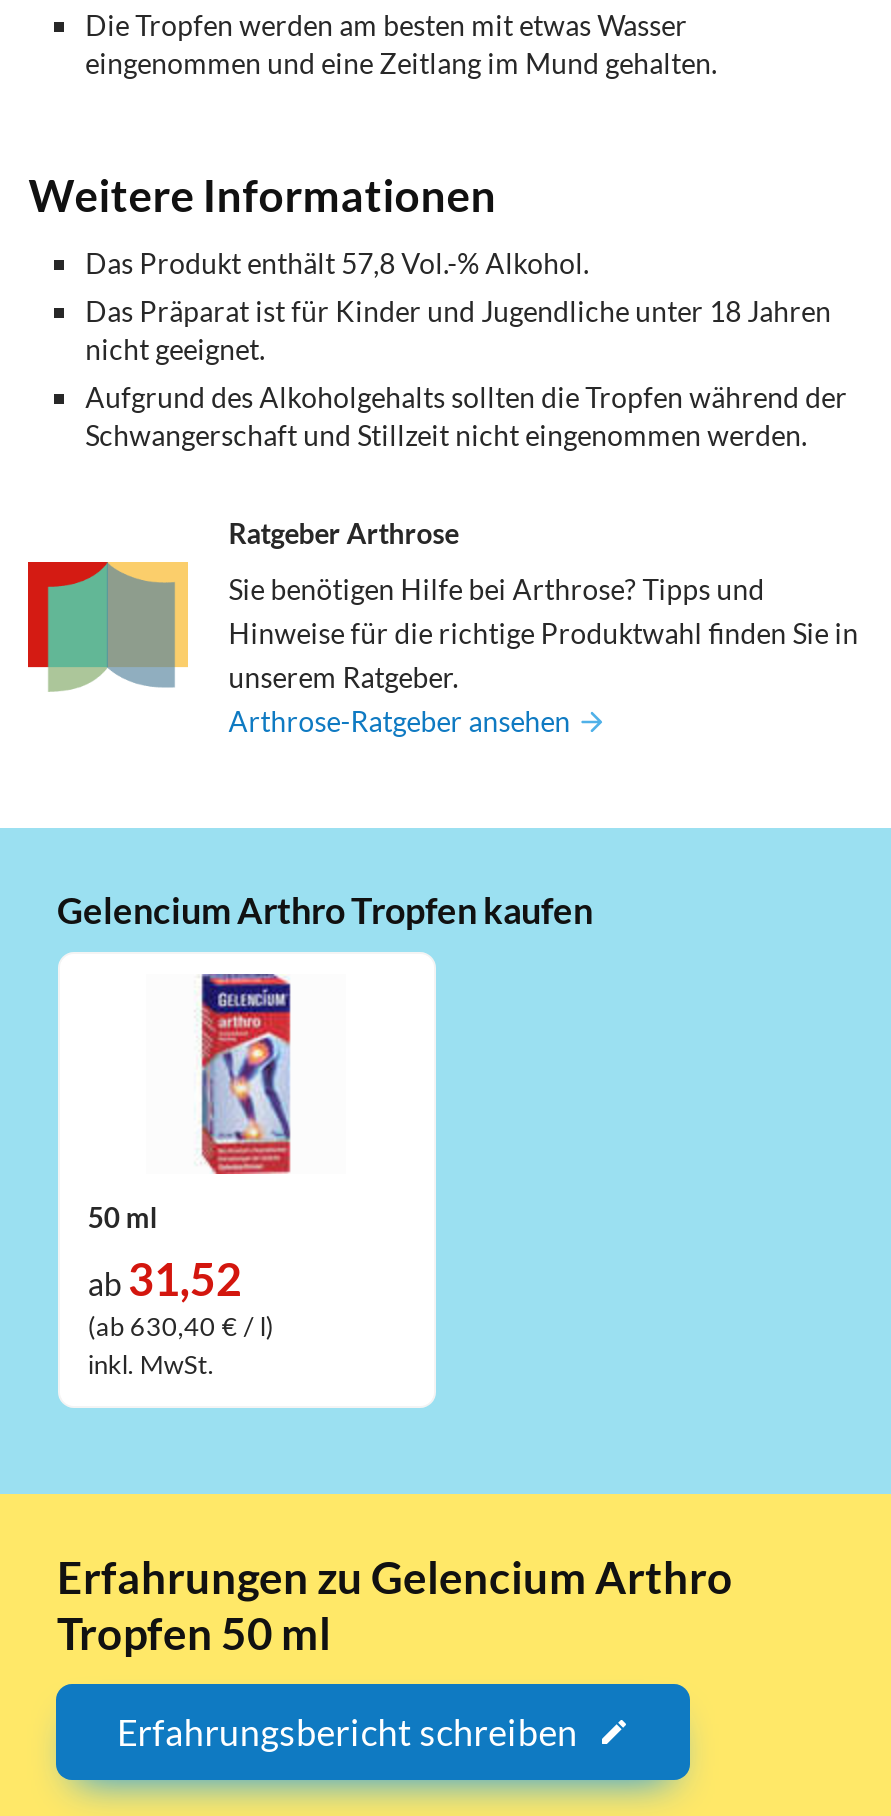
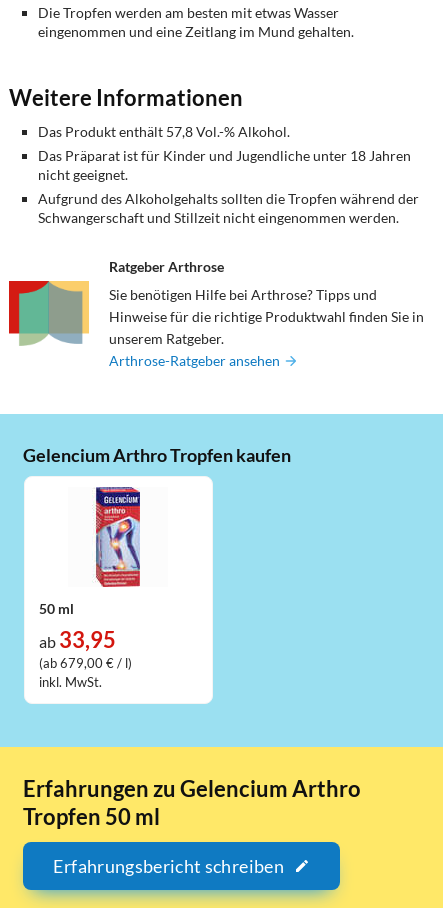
- ab31,52
+ ab33,95

- (ab 630,40 € / l)
+ (ab 679,00 € / l)
